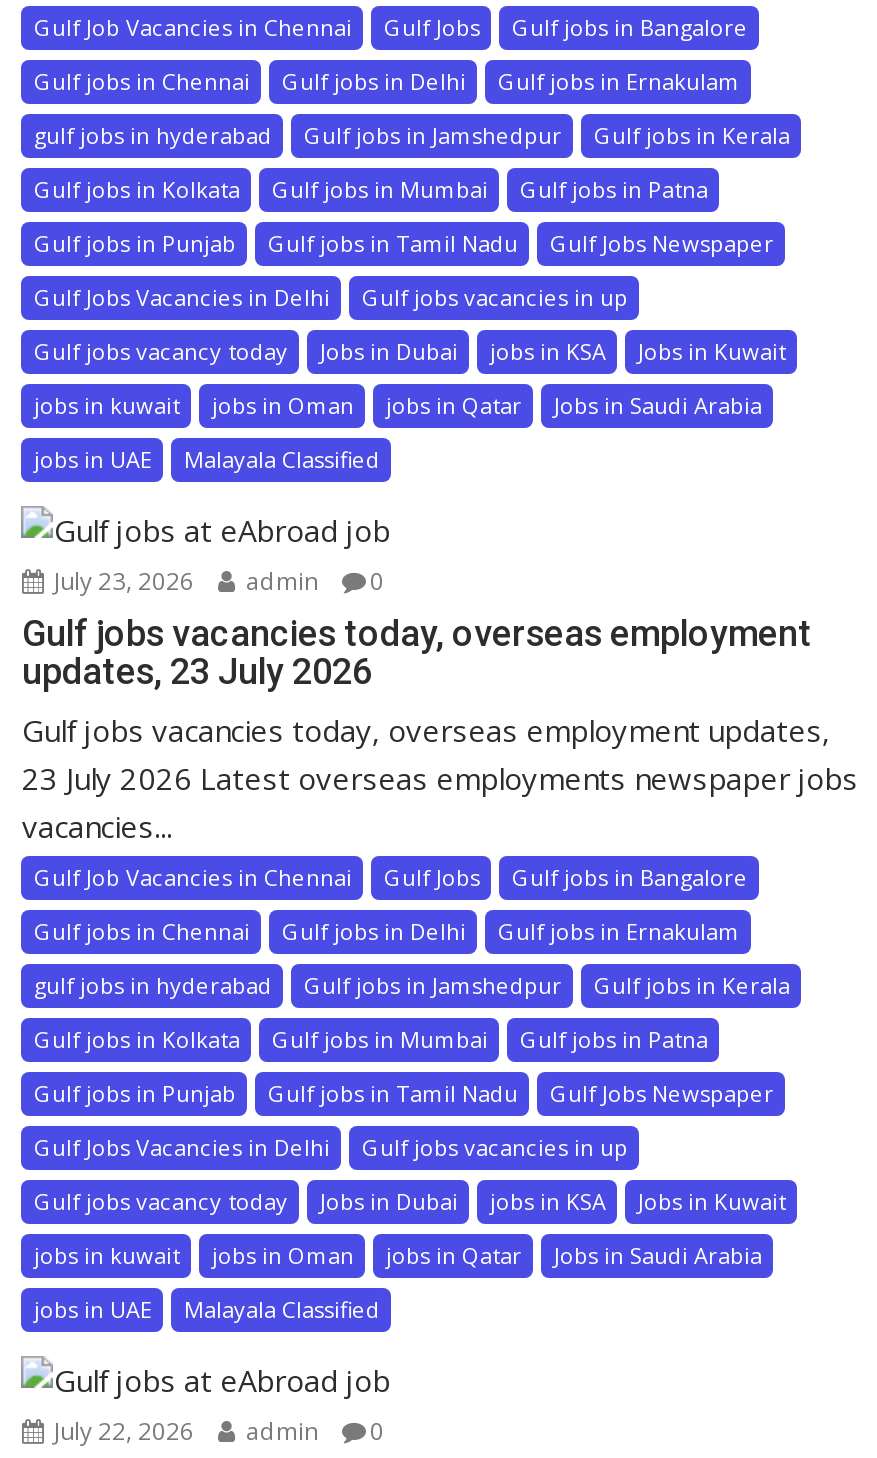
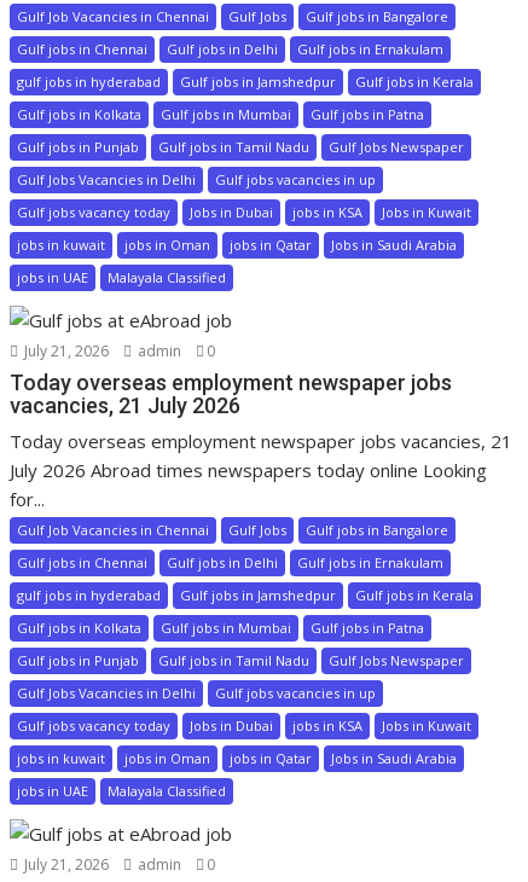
- July 23, 2026 admin 0
+ July 21, 2026 admin 0

- Gulf jobs vacancies today, overseas employment
- updates, 23 July 2026
- Gulf jobs vacancies today, overseas employment updates,
- 23 July 2026 Latest overseas employments newspaper jobs
- vacancies...
+ Today overseas employment newspaper jobs
+ vacancies, 21 July 2026
+ Today overseas employment newspaper jobs vacancies, 21
+ July 2026 Abroad times newspapers today online Looking
+ for...

- July 22, 2026 admin 0
+ July 21, 2026 admin 0
